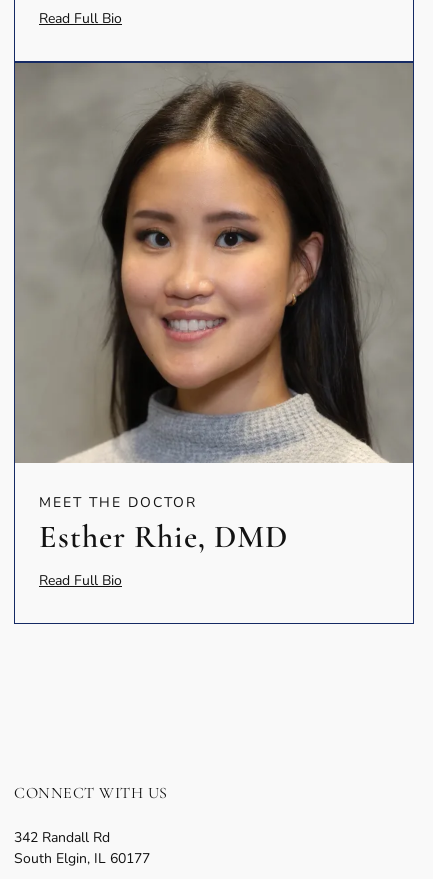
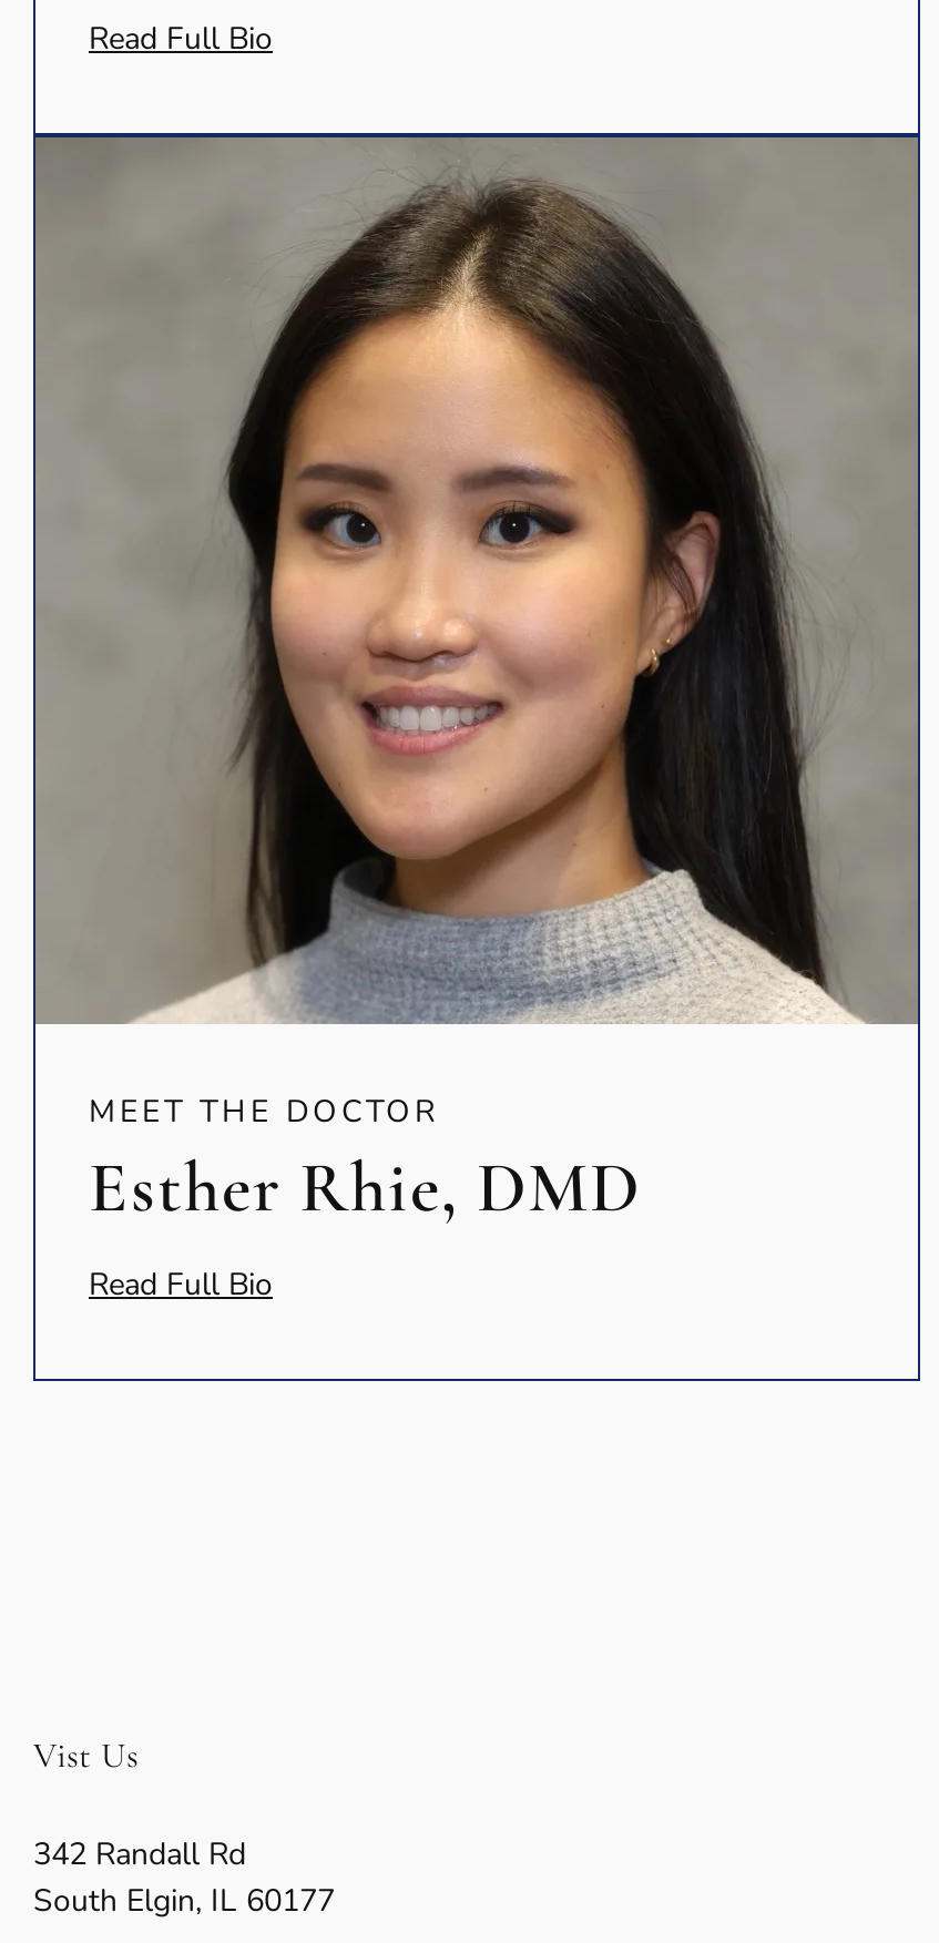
- CONNECT WITH US
+ Vist Us
